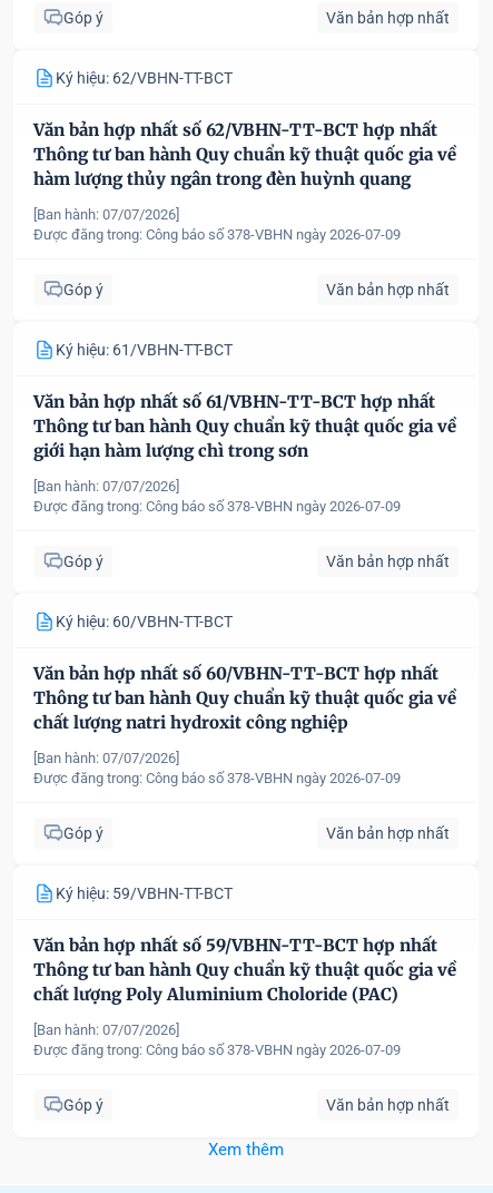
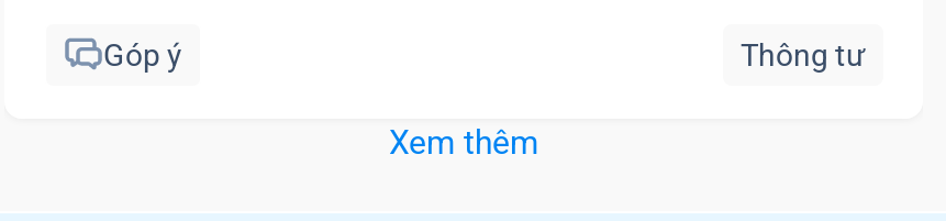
- Văn bản hợp nhất
- Ký hiệu: 62/VBHN-TT-BCT
- Văn bản hợp nhất số 62/VBHN-TT-BCT hợp nhất
- Thông tư ban hành Quy chuẩn kỹ thuật quốc gia về
- hàm lượng thủy ngân trong đèn huỳnh quang
- [Ban hành: 07/07/2026]
- Được đăng trong: Công báo số 378-VBHN ngày 2026-07-09
- Góp ý
- Văn bản hợp nhất
- Ký hiệu: 61/VBHN-TT-BCT
- Văn bản hợp nhất số 61/VBHN-TT-BCT hợp nhất
- Thông tư ban hành Quy chuẩn kỹ thuật quốc gia về
- giới hạn hàm lượng chì trong sơn
- [Ban hành: 07/07/2026]
- Được đăng trong: Công báo số 378-VBHN ngày 2026-07-09
- Góp ý
- Văn bản hợp nhất
- Ký hiệu: 60/VBHN-TT-BCT
- Văn bản hợp nhất số 60/VBHN-TT-BCT hợp nhất
- Thông tư ban hành Quy chuẩn kỹ thuật quốc gia về
- chất lượng natri hydroxit công nghiệp
- [Ban hành: 07/07/2026]
- Được đăng trong: Công báo số 378-VBHN ngày 2026-07-09
- Góp ý
- Văn bản hợp nhất
- Ký hiệu: 59/VBHN-TT-BCT
- Văn bản hợp nhất số 59/VBHN-TT-BCT hợp nhất
- Thông tư ban hành Quy chuẩn kỹ thuật quốc gia về
- chất lượng Poly Aluminium Choloride (PAC)
- [Ban hành: 07/07/2026]
- Được đăng trong: Công báo số 378-VBHN ngày 2026-07-09
- Góp ý
- Văn bản hợp nhất
+ Thông tư
